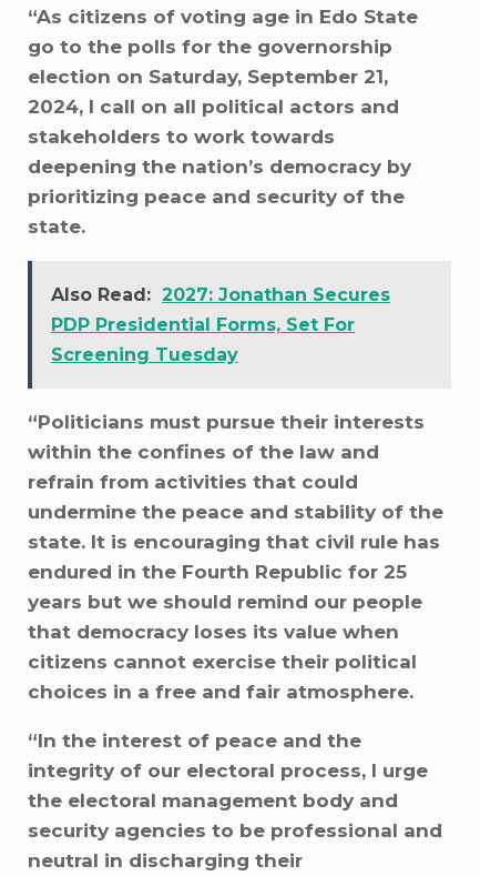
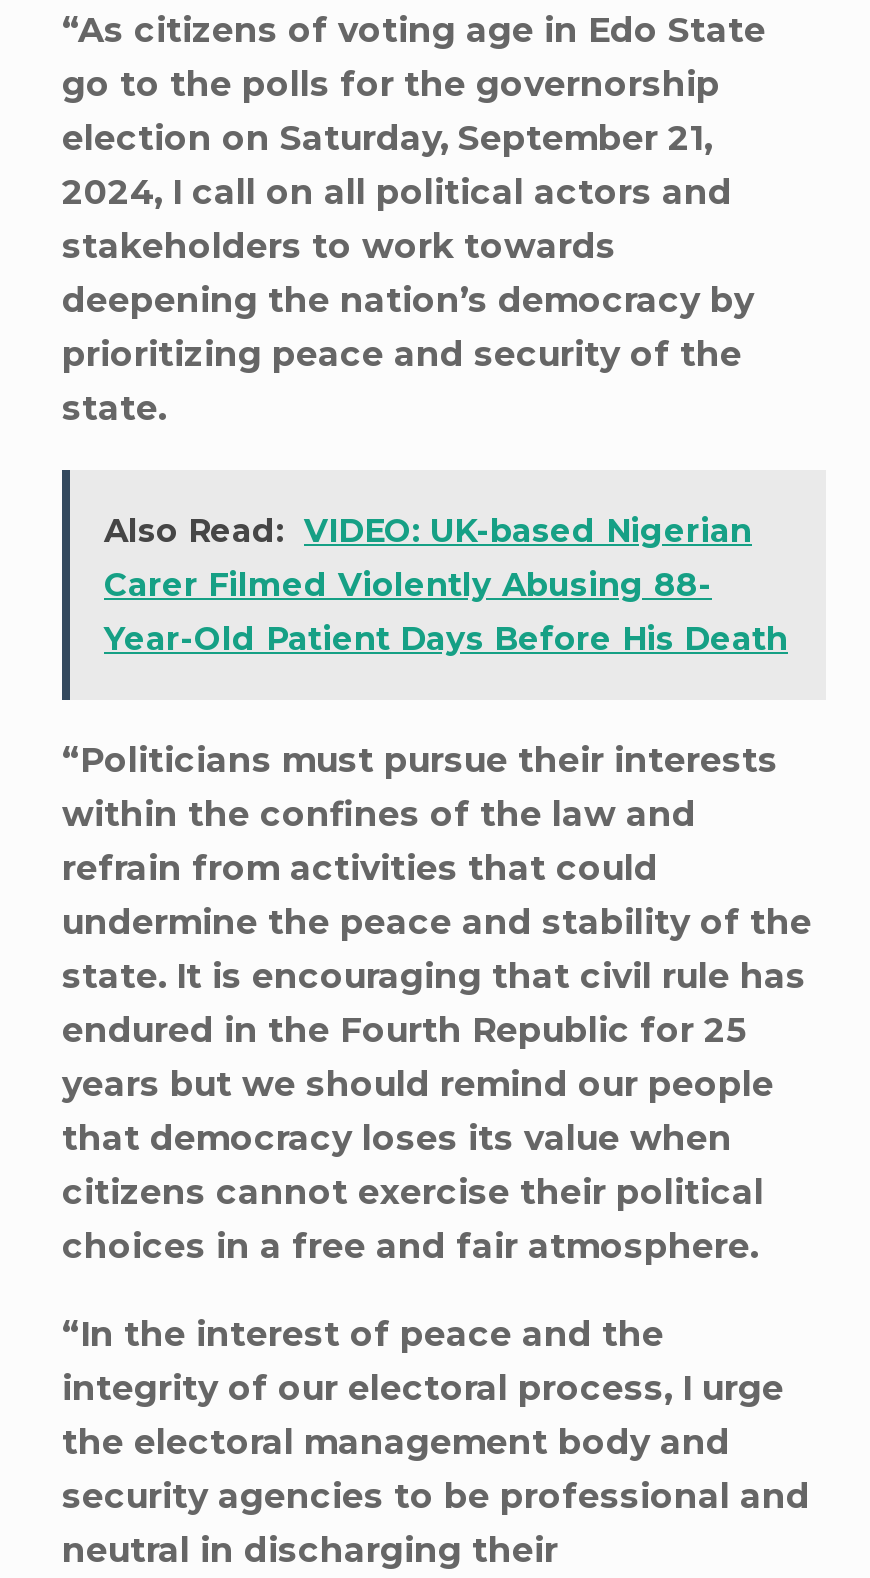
- Also Read: 2027: Jonathan Secures
- PDP Presidential Forms, Set For
- Screening Tuesday
+ Also Read: VIDEO: UK-based Nigerian
+ Carer Filmed Violently Abusing 88-
+ Year-Old Patient Days Before His Death
